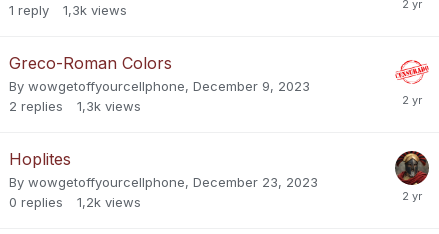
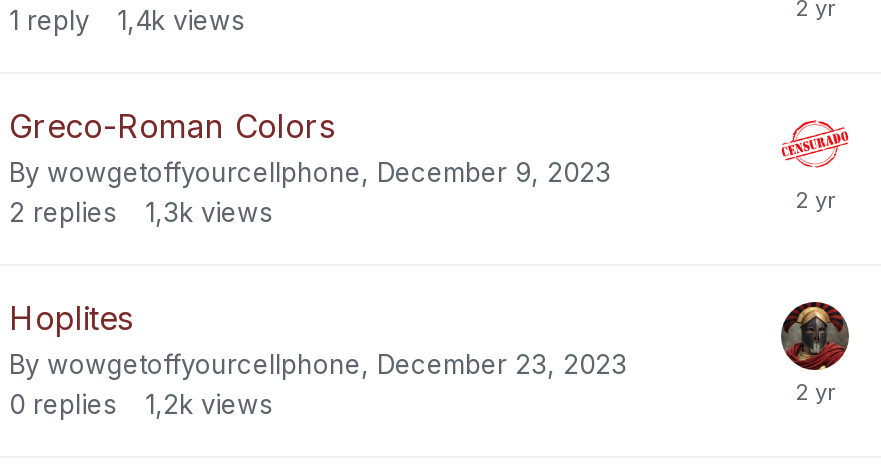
- 1 reply 1,3k views
+ 1 reply 1,4k views
